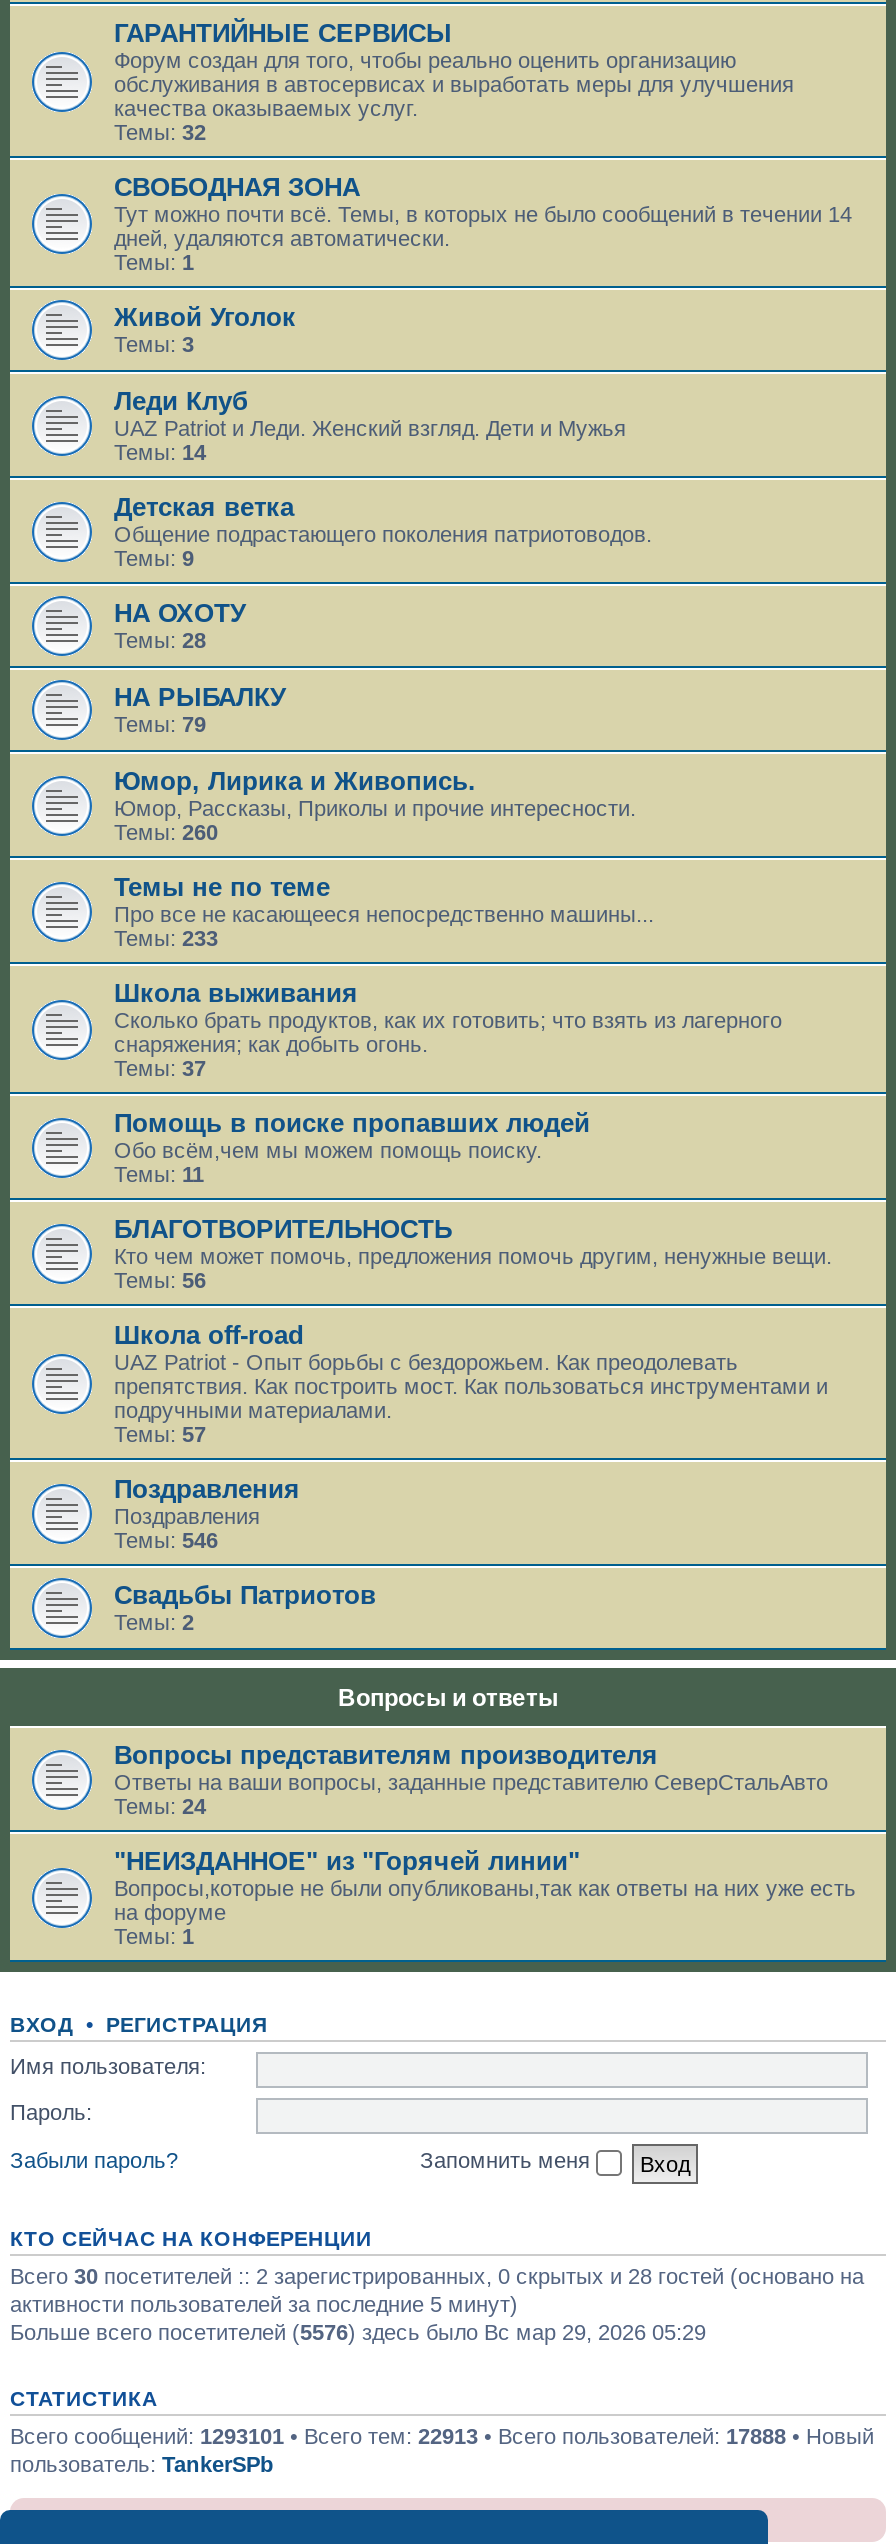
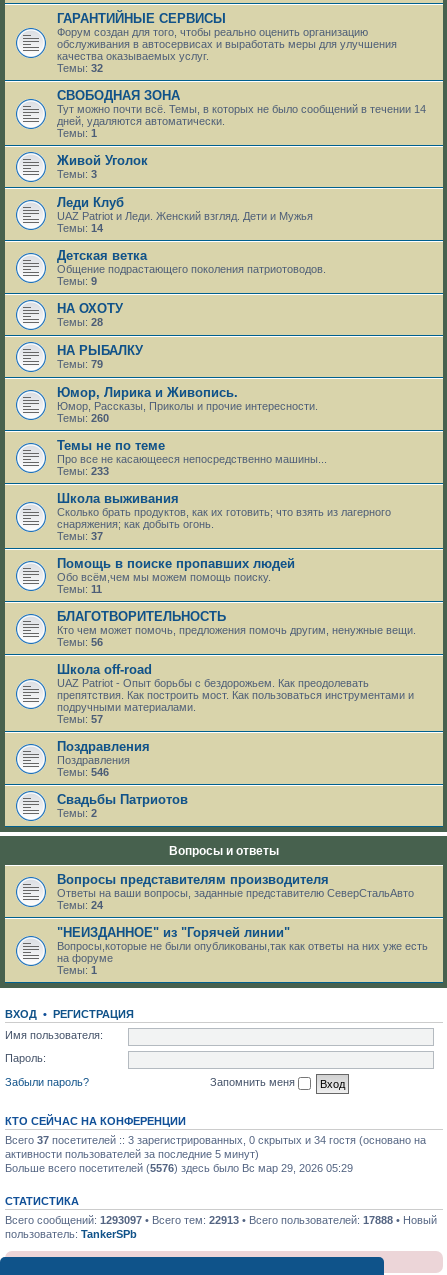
- Всего 30 посетителей :: 2 зарегистрированных, 0 скрытых и 28 гостей (основано на
+ Всего 37 посетителей :: 3 зарегистрированных, 0 скрытых и 34 гостя (основано на

- Всего сообщений: 1293101 • Всего тем: 22913 • Всего пользователей: 17888 • Новый
+ Всего сообщений: 1293097 • Всего тем: 22913 • Всего пользователей: 17888 • Новый
